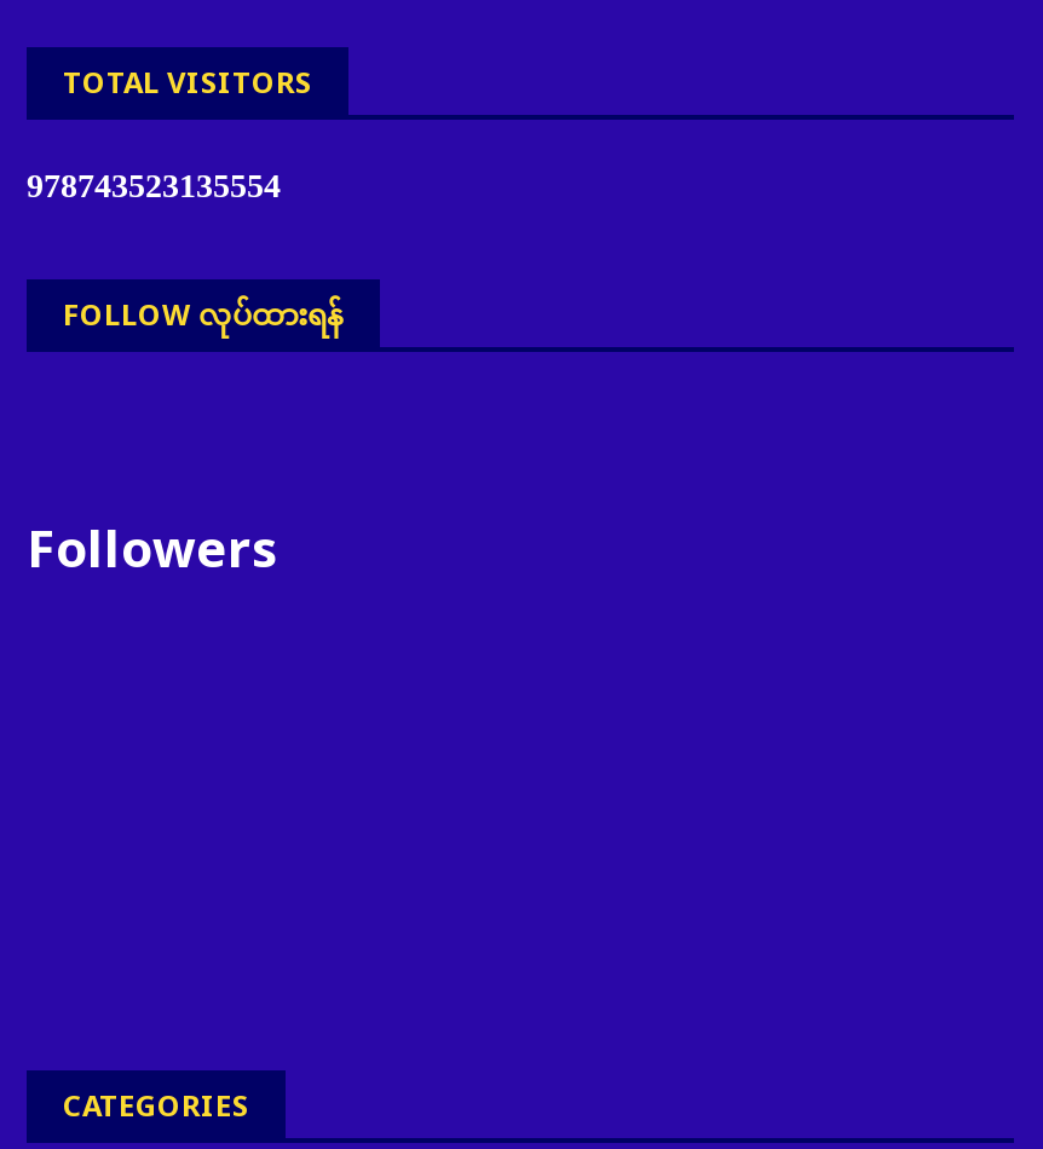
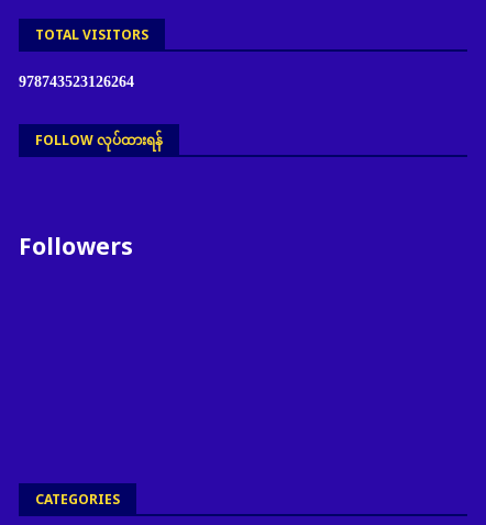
- 978743523135554
+ 978743523126264
